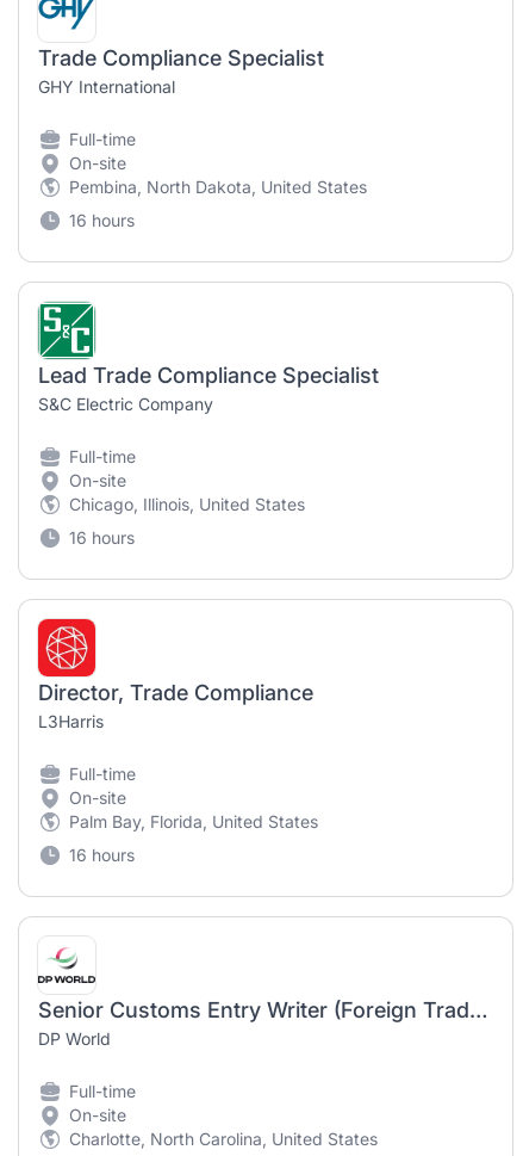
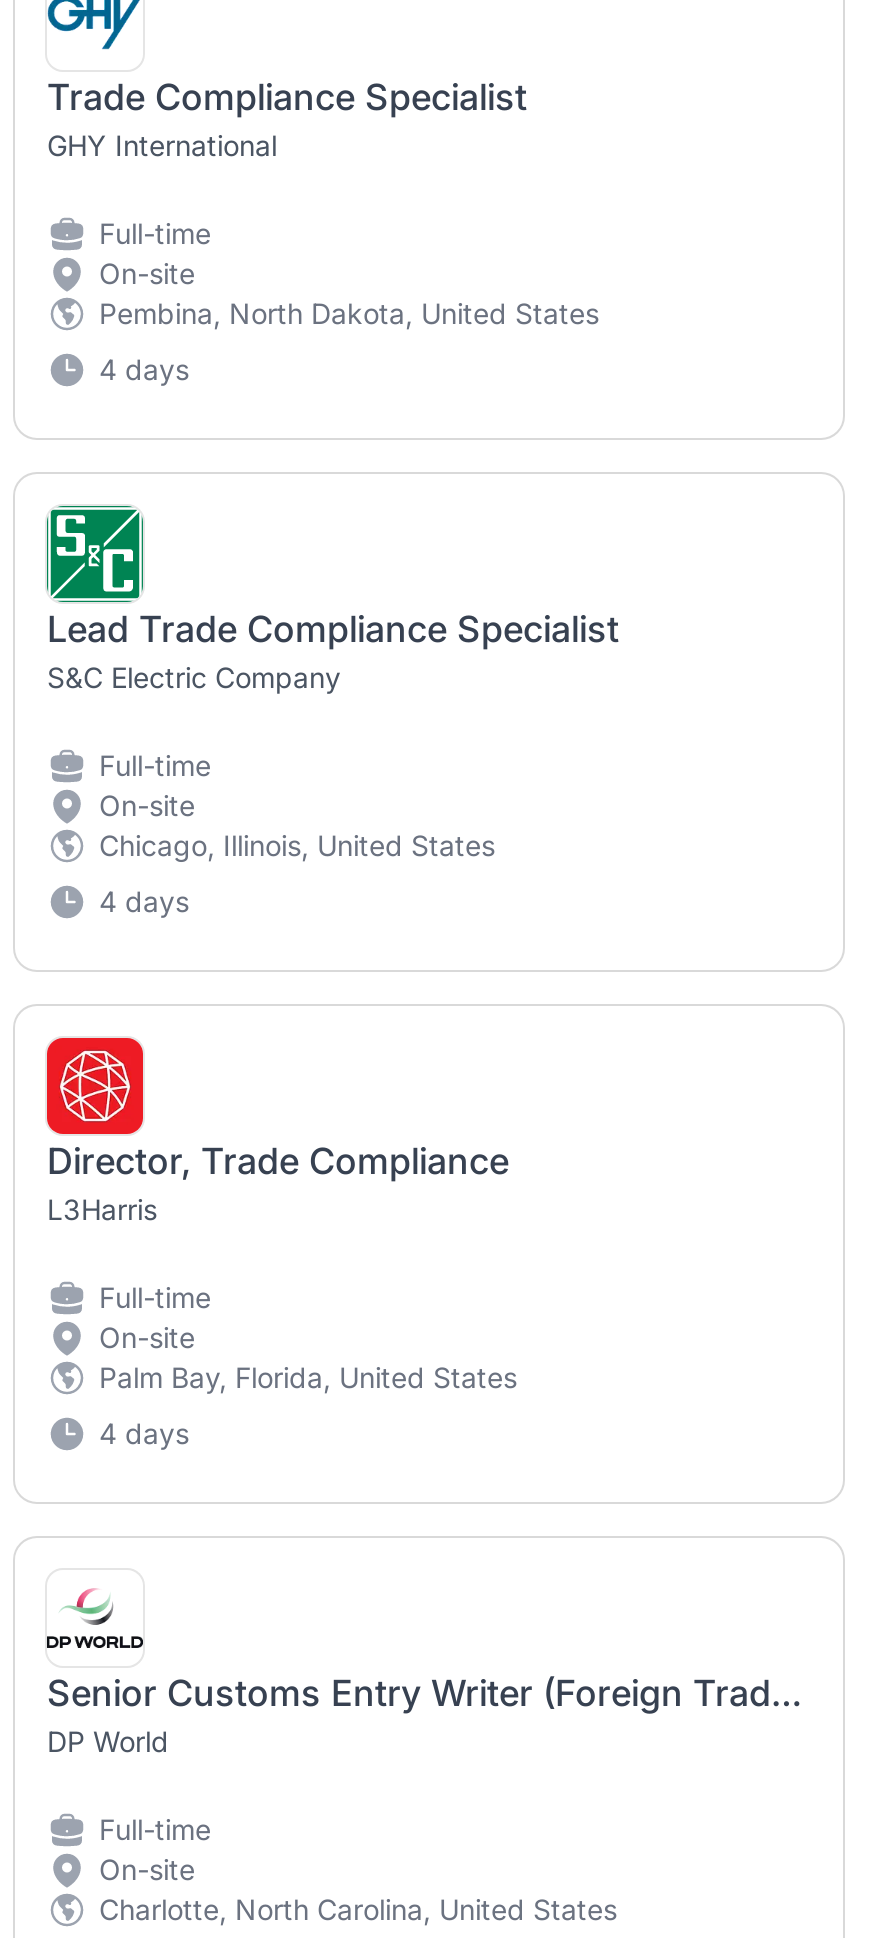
- 16 hours
+ 4 days

- 16 hours
+ 4 days

- 16 hours
+ 4 days
